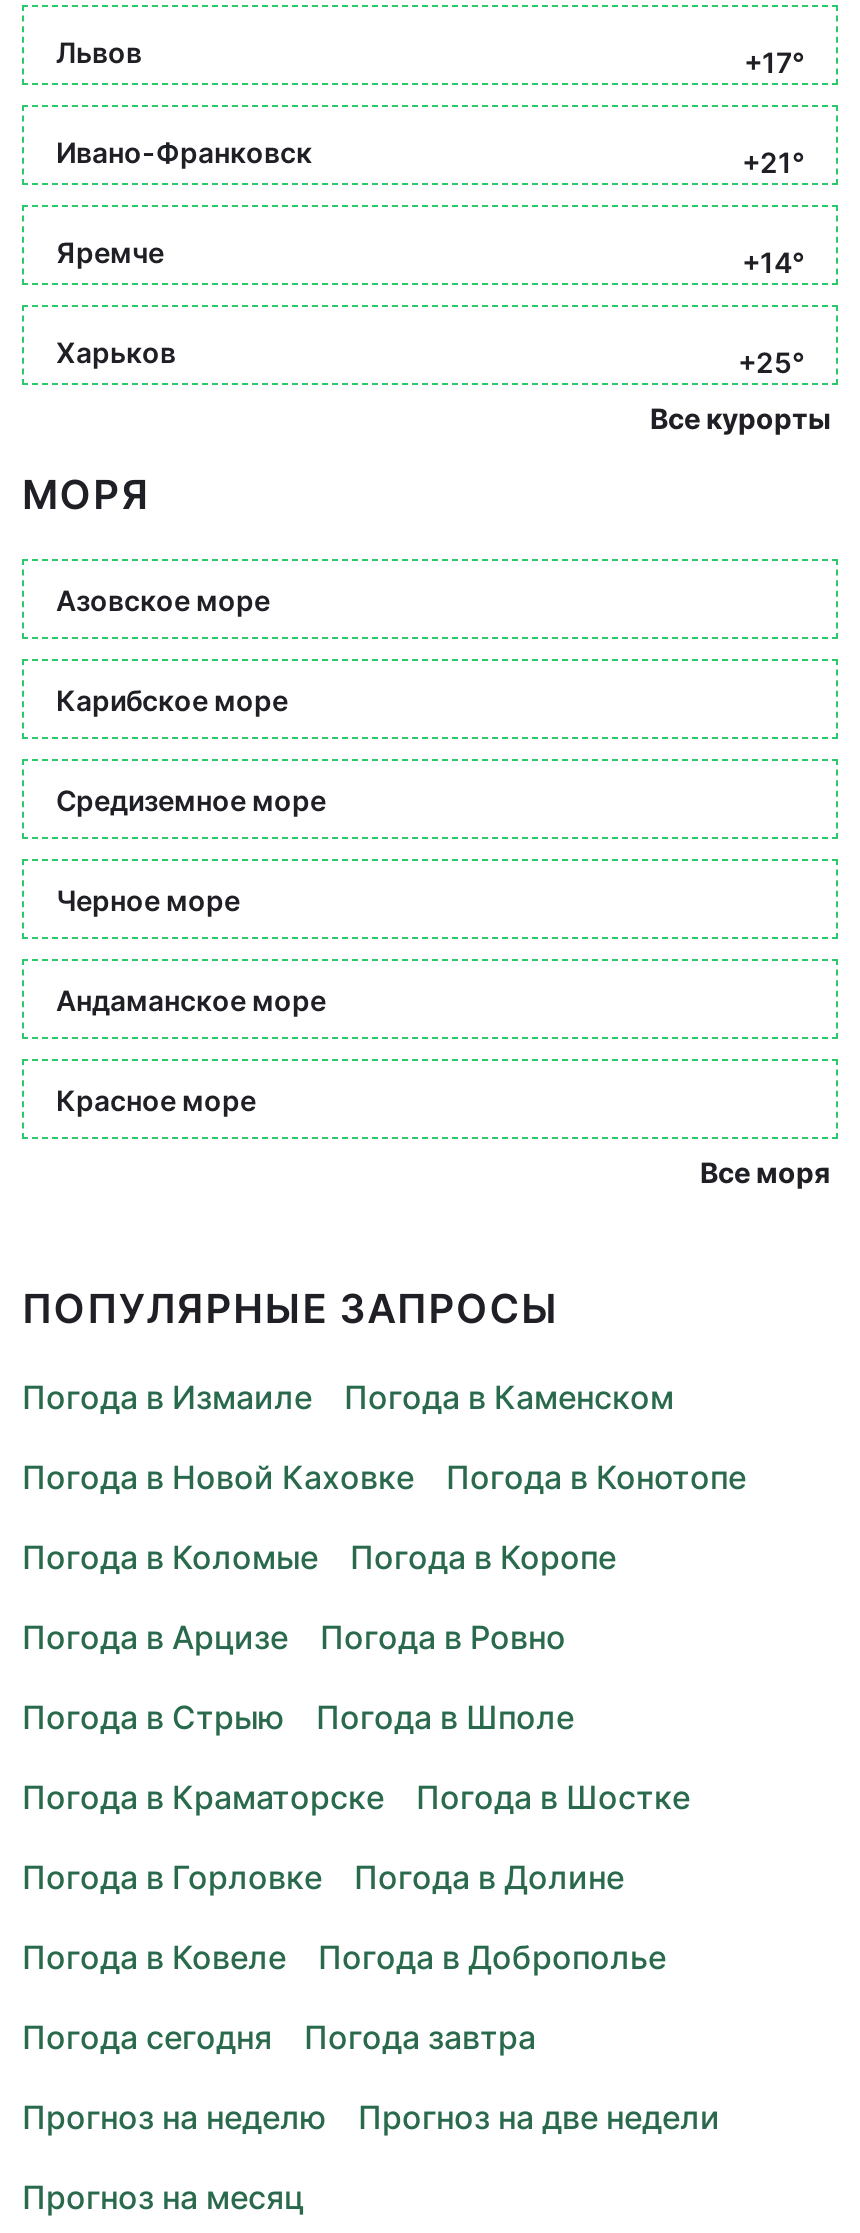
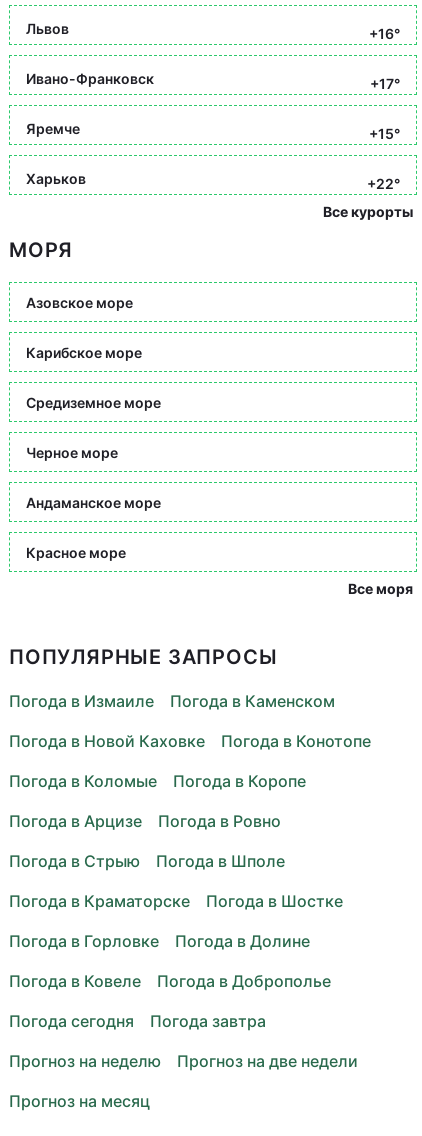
- +17°
+ +16°

- +21°
+ +17°

- +14°
+ +15°

- +25°
+ +22°
